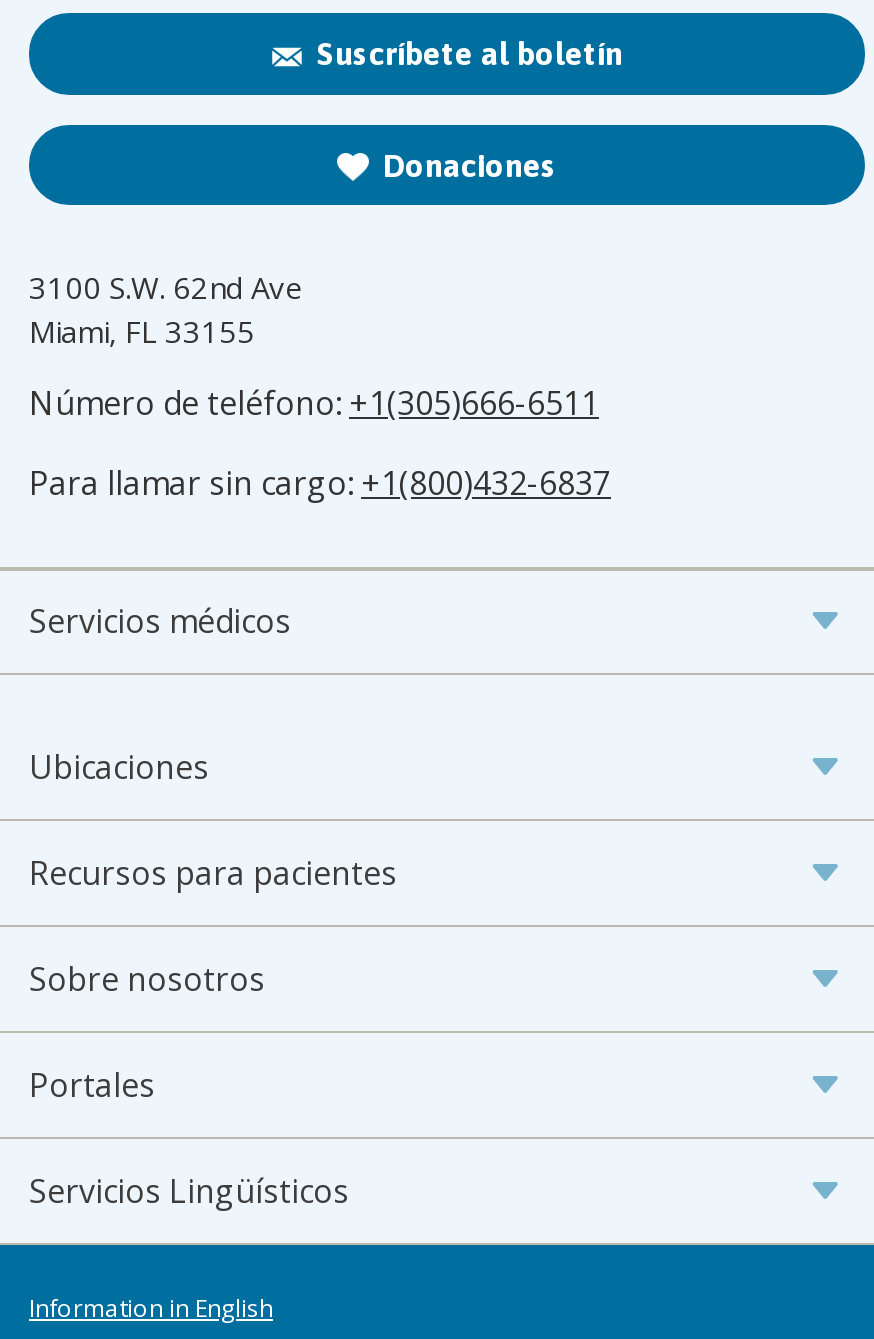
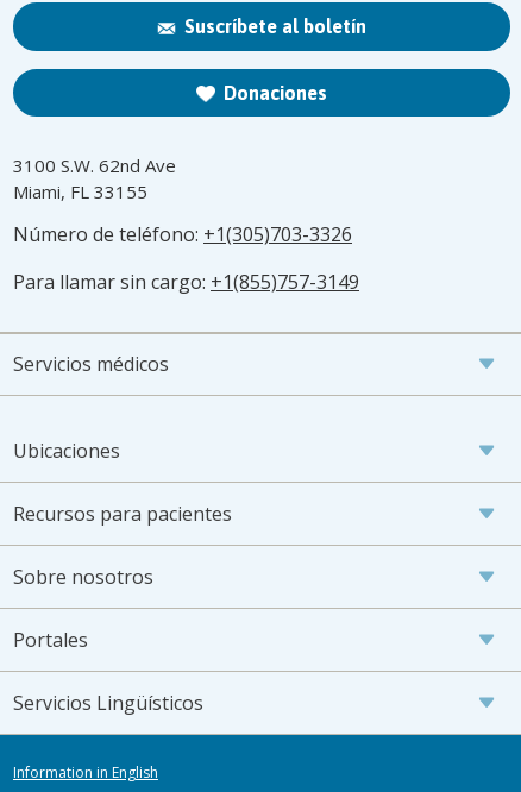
- Número de teléfono: +1(305)666-6511
+ Número de teléfono: +1(305)703-3326

- Para llamar sin cargo: +1(800)432-6837
+ Para llamar sin cargo: +1(855)757-3149
